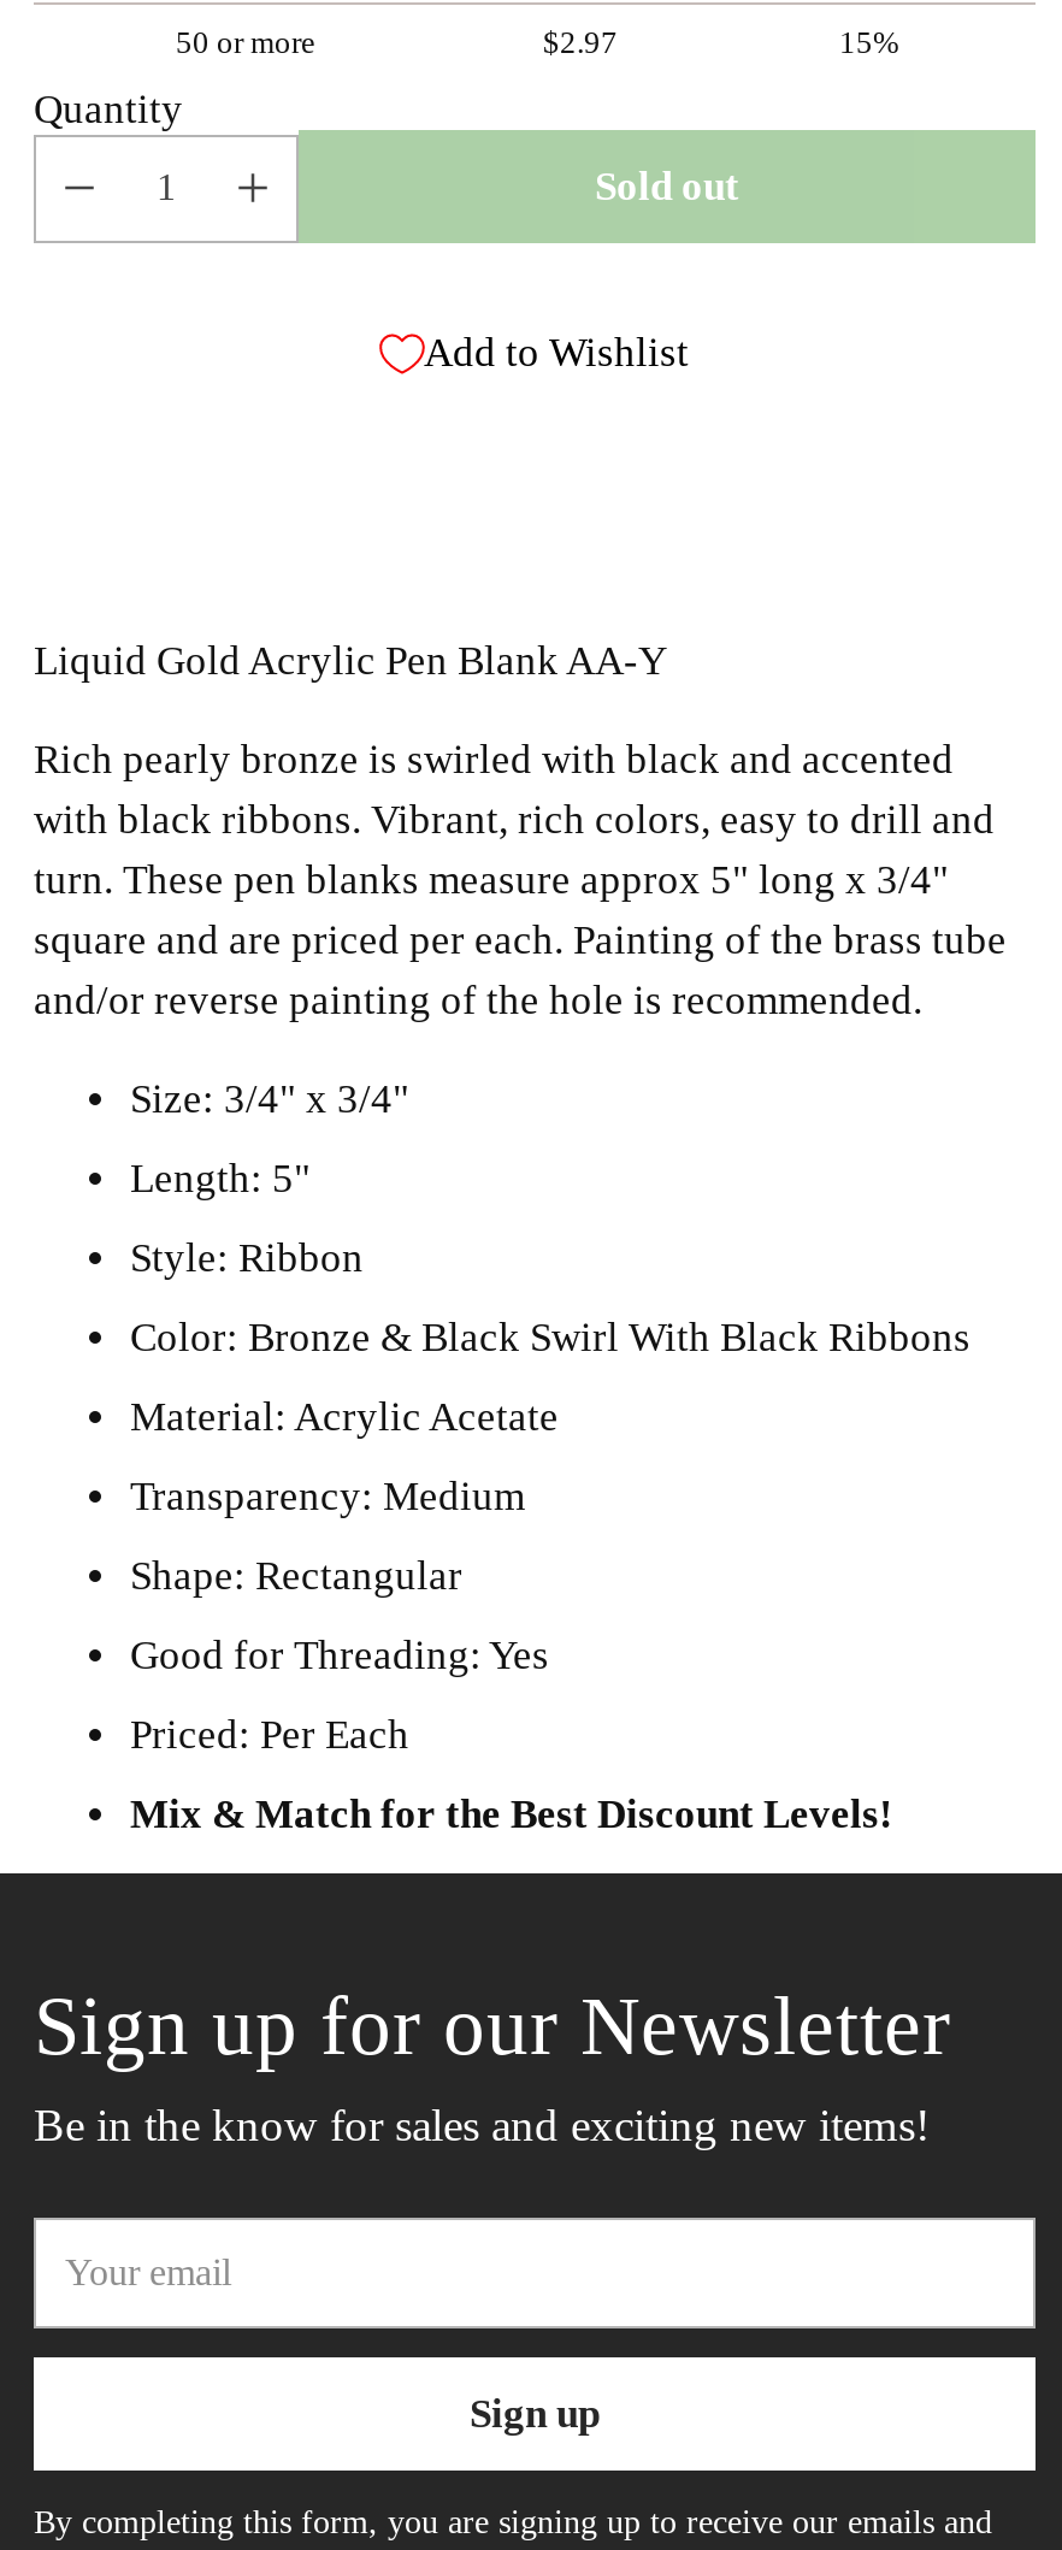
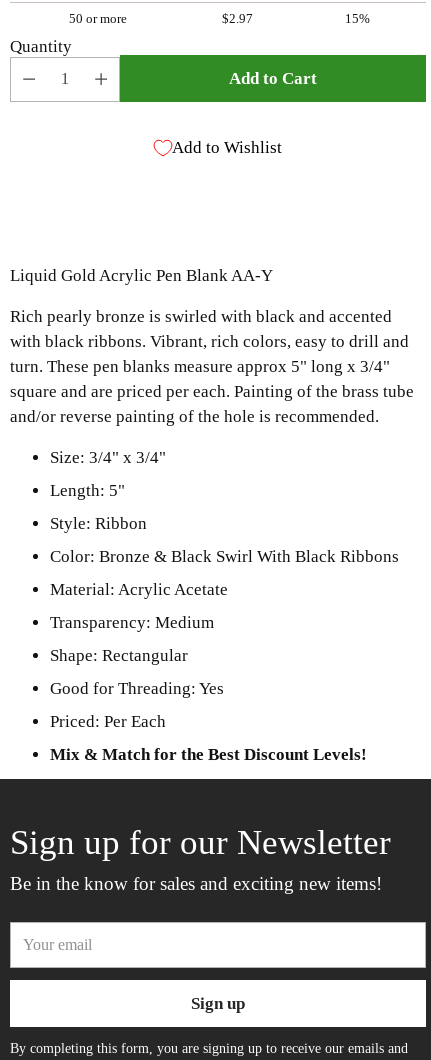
- Sold out
+ Add to Cart
